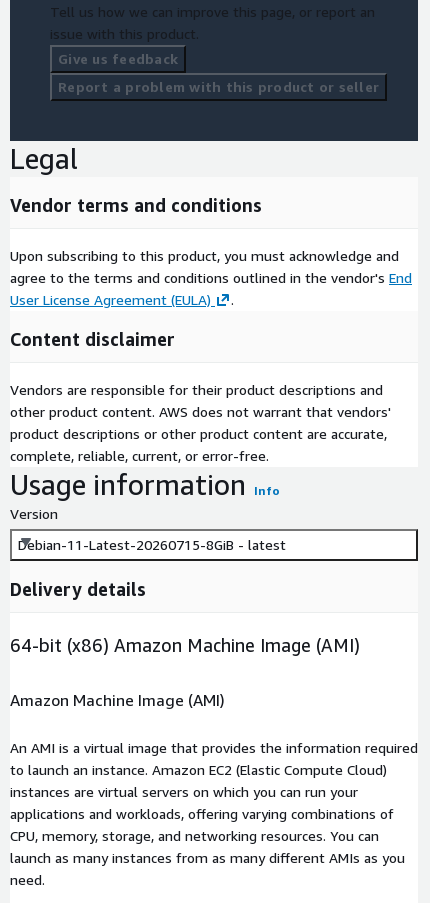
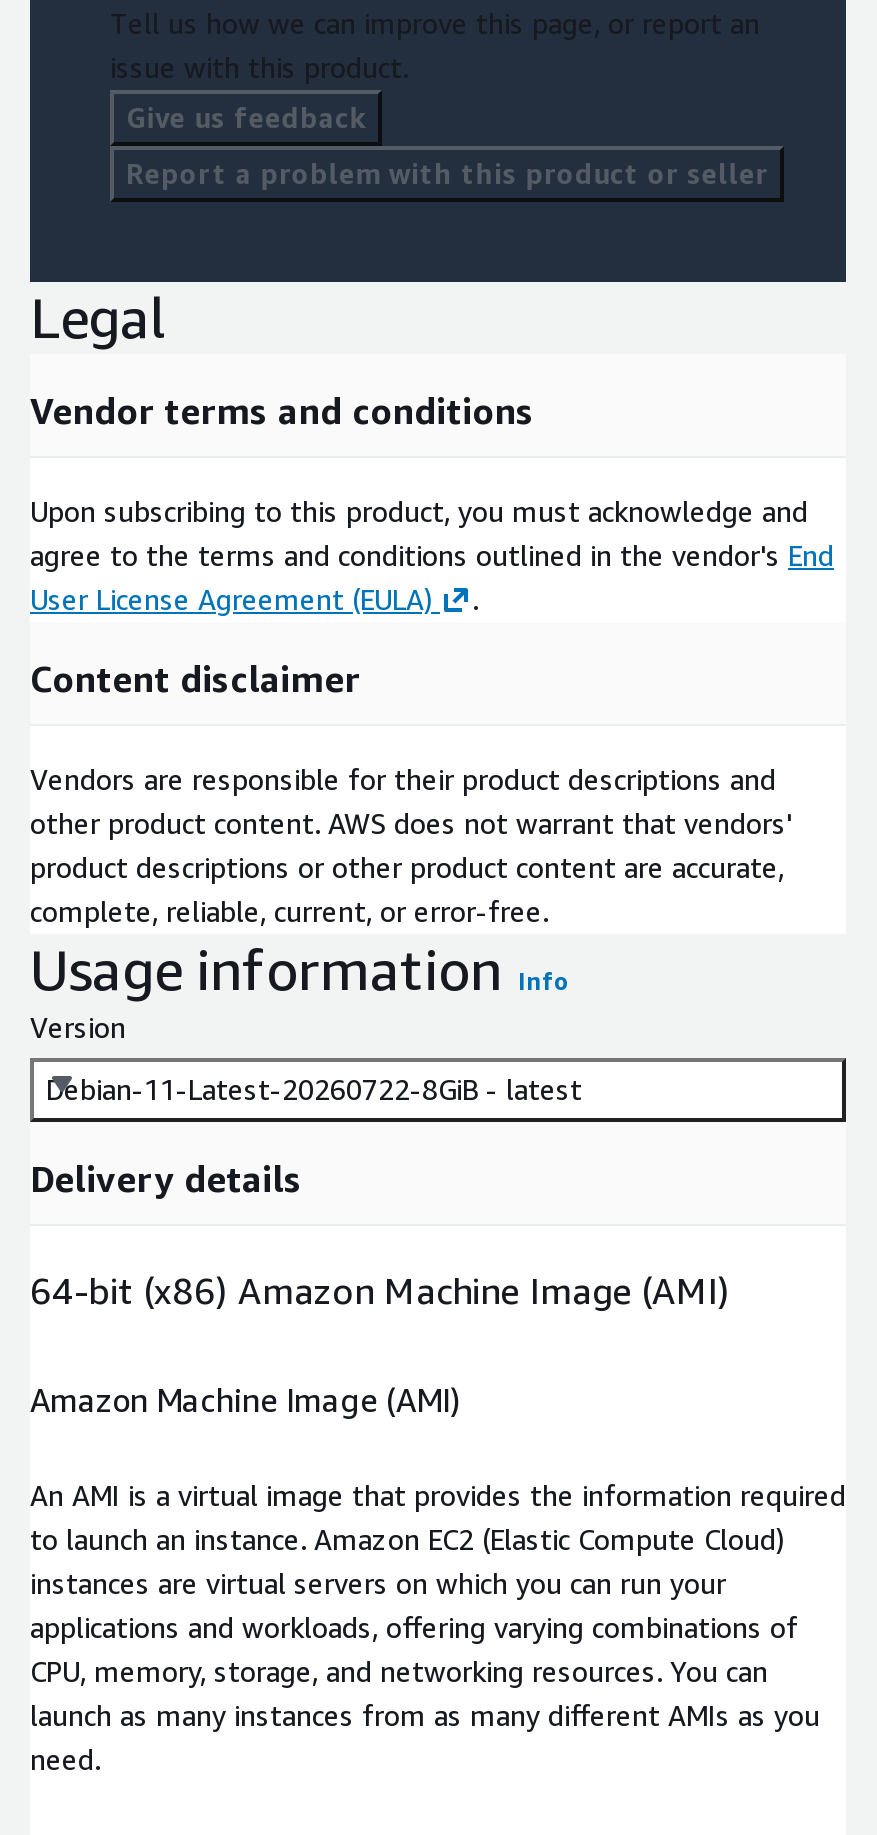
- Debian-11-Latest-20260715-8GiB - latest
+ Debian-11-Latest-20260722-8GiB - latest
